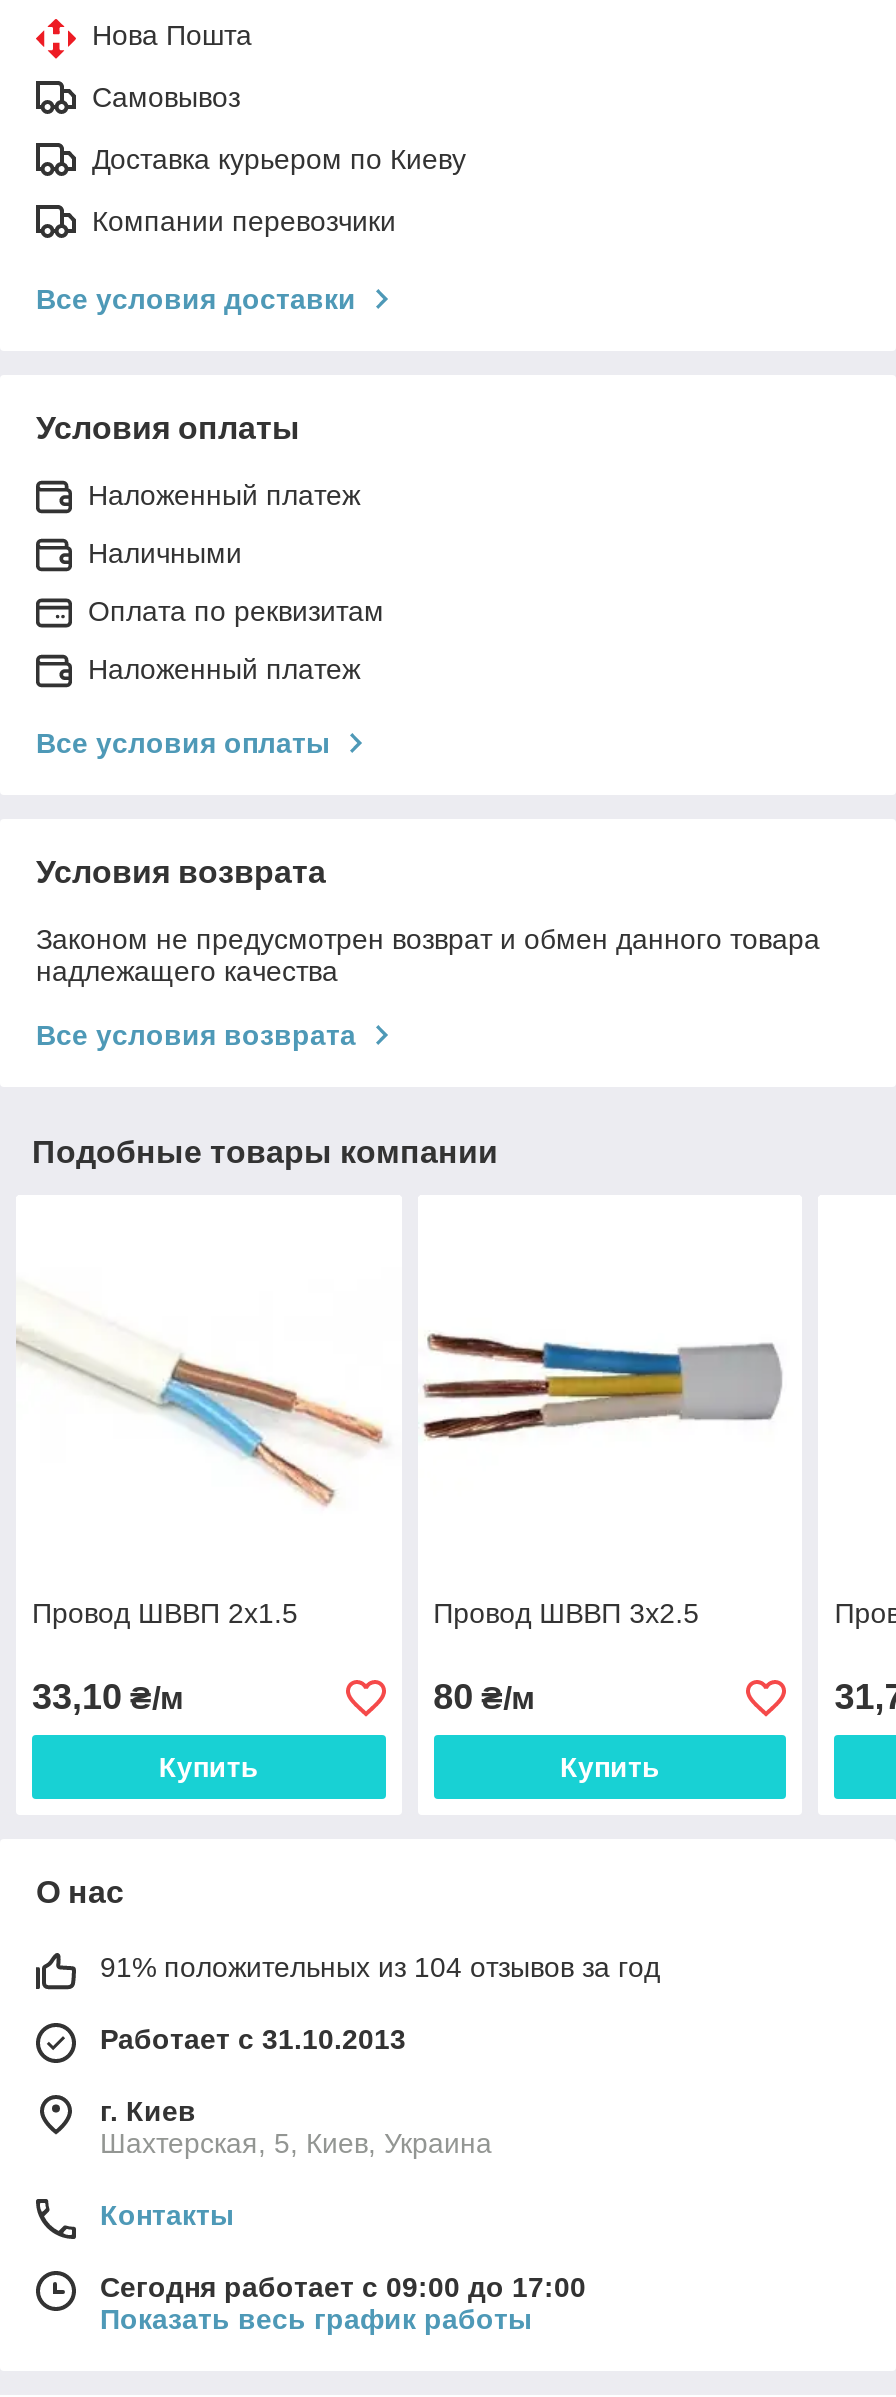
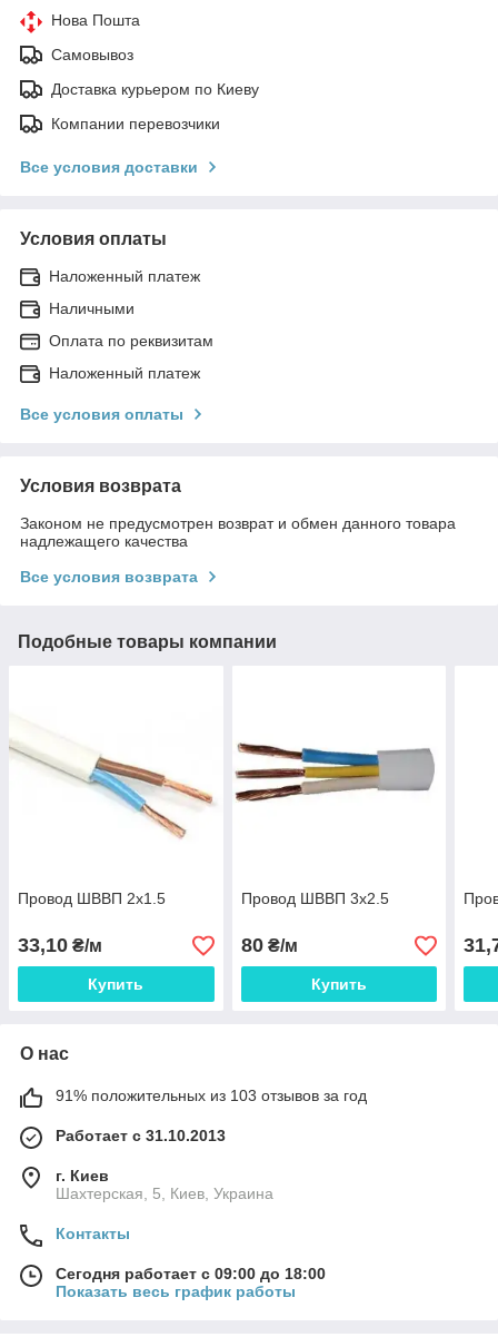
- 91% положительных из 104 отзывов за год
+ 91% положительных из 103 отзывов за год

- Сегодня работает с 09:00 до 17:00
+ Сегодня работает с 09:00 до 18:00
